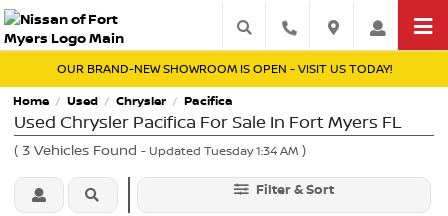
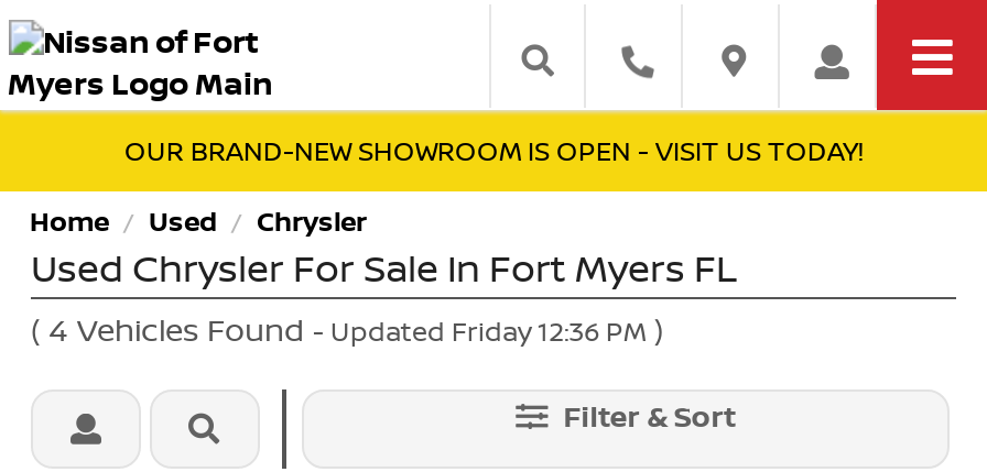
- Home / Used / Chrysler / Pacifica
- Used Chrysler Pacifica For Sale In Fort Myers FL
- (3 Vehicles Found - Updated Tuesday 1:34 AM)
+ Home / Used / Chrysler
+ Used Chrysler For Sale In Fort Myers FL
+ (4 Vehicles Found - Updated Friday 12:36 PM)
